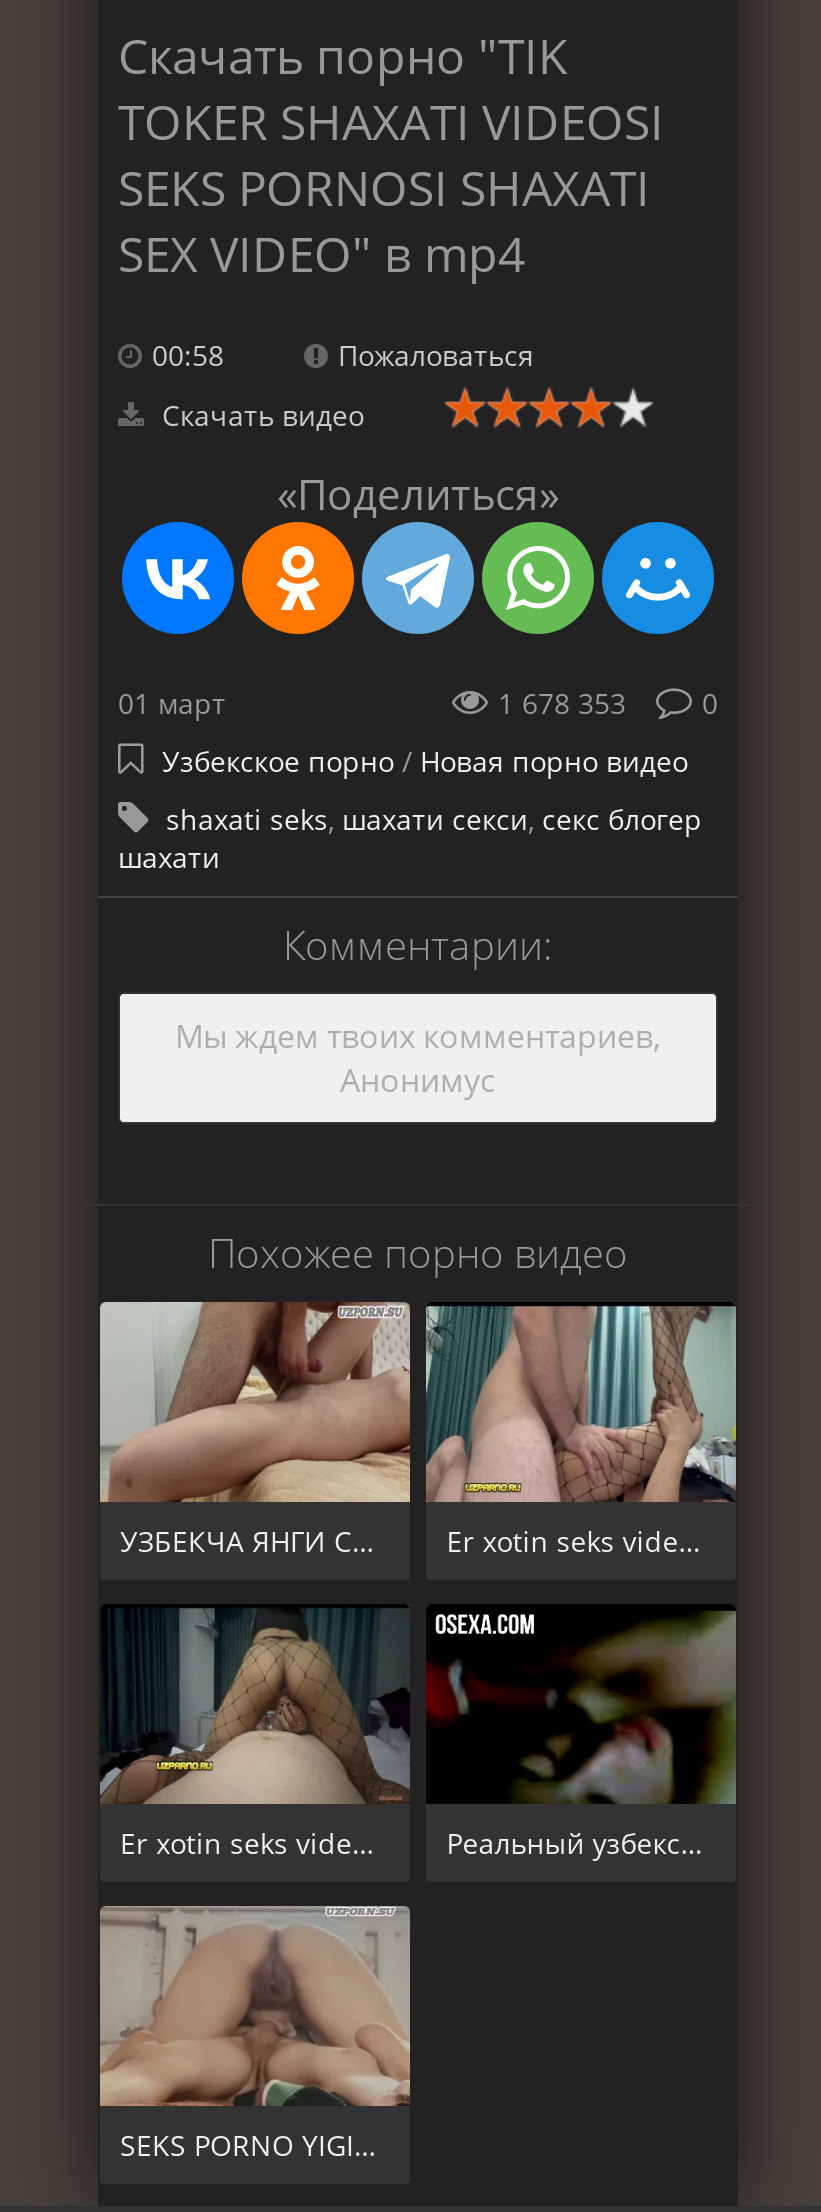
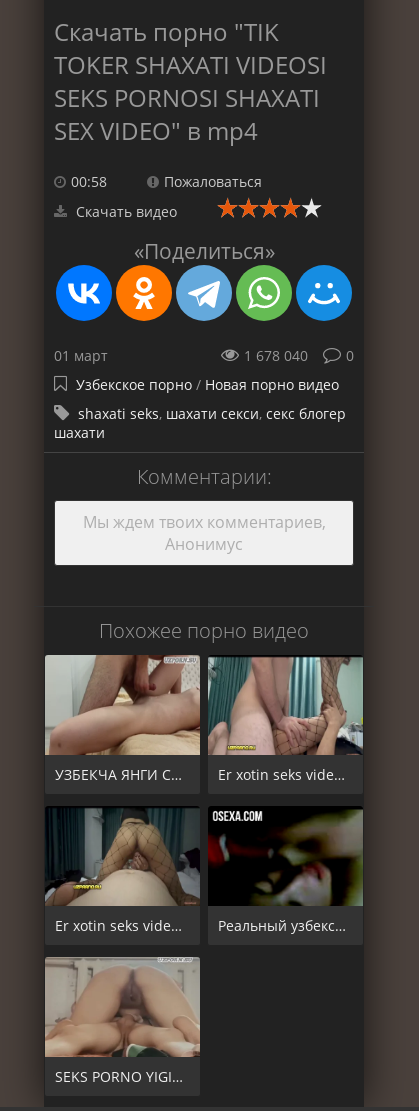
- 1 678 353 0
+ 1 678 040 0
